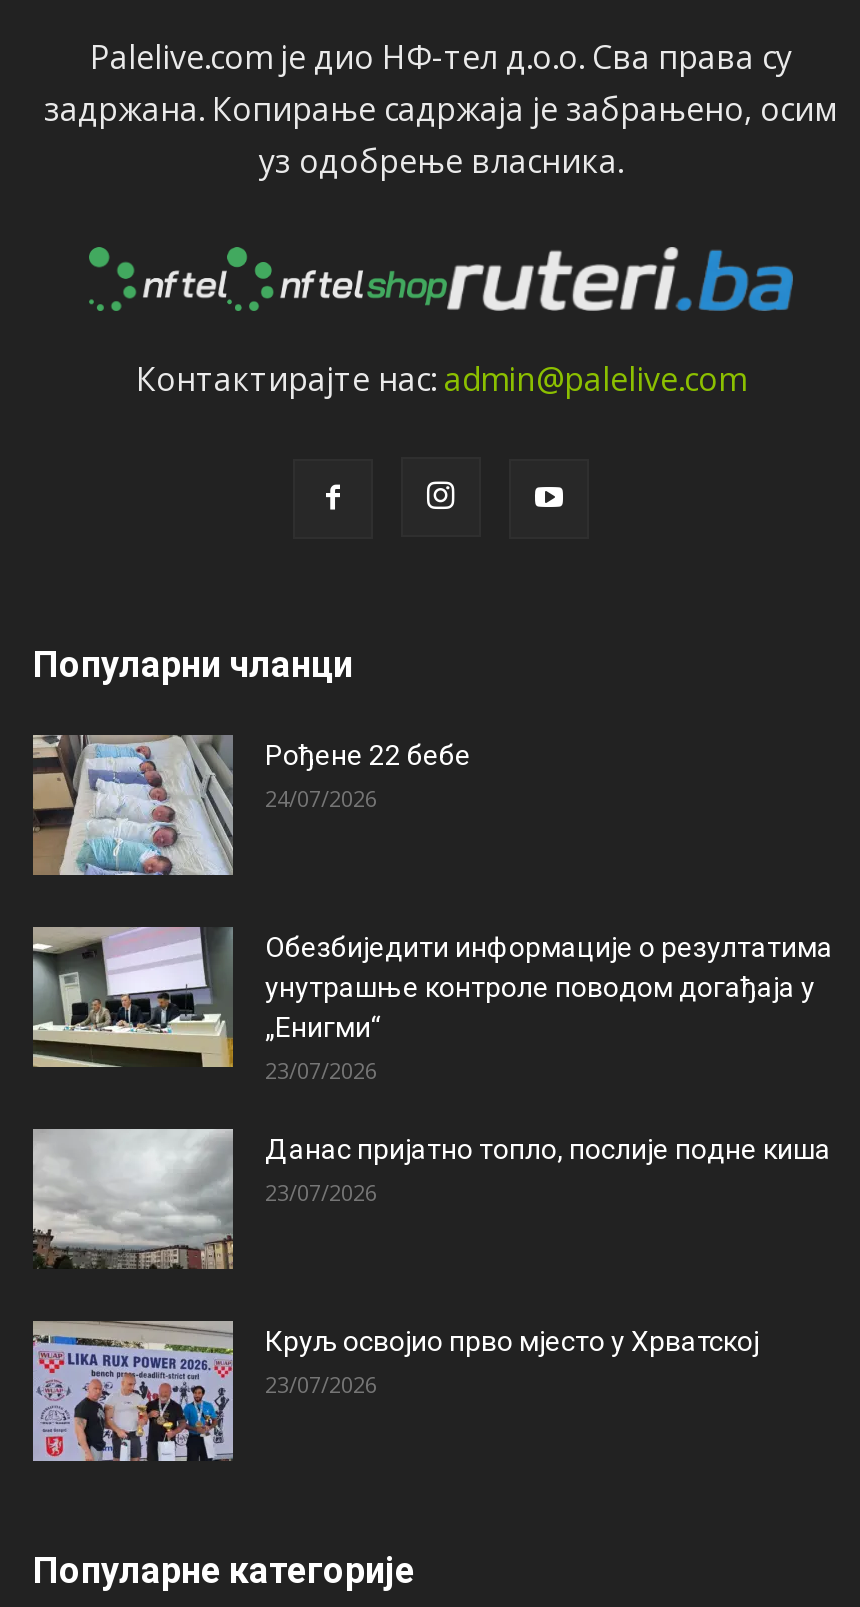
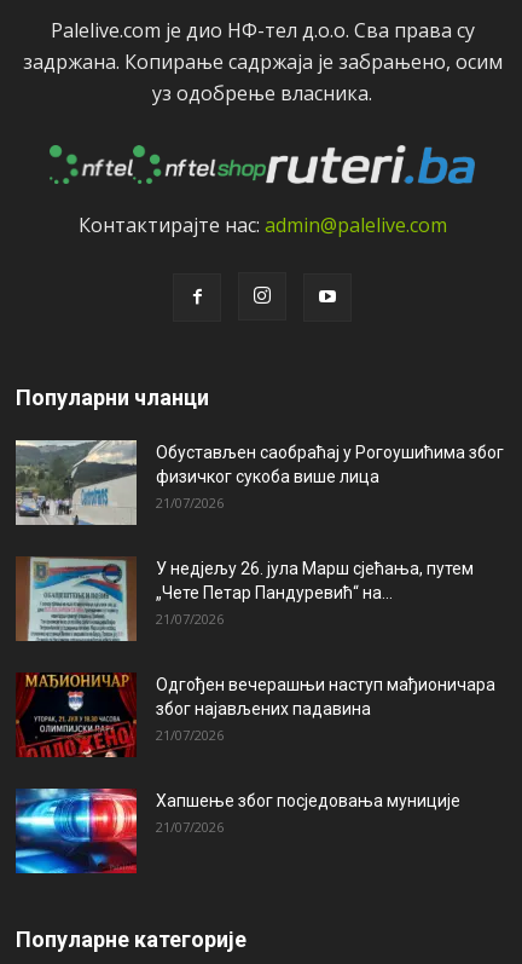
- [image]
- Рођене 22 бебе
- 24/07/2026
+ [image]
+ Обустављен саобраћај у Рогоушићима због
+ физичког сукоба више лица
+ 21/07/2026

- [image]
- Обезбиједити информације о резултатима
- унутрашње контроле поводом догађаја у
- „Енигми“
- 23/07/2026
+ [image]
+ У недјељу 26. јула Марш сјећања, путем
+ „Чете Петар Пандуревић“ на...
+ 21/07/2026

- [image]
- Данас пријатно топло, послије подне киша
- 23/07/2026
+ [image]
+ Одгођен вечерашњи наступ мађионичара
+ због најављених падавина
+ 21/07/2026

- [image]
- Круљ освојио прво мјесто у Хрватској
- 23/07/2026
+ [image]
+ Хапшење због посједовања муниције
+ 21/07/2026
